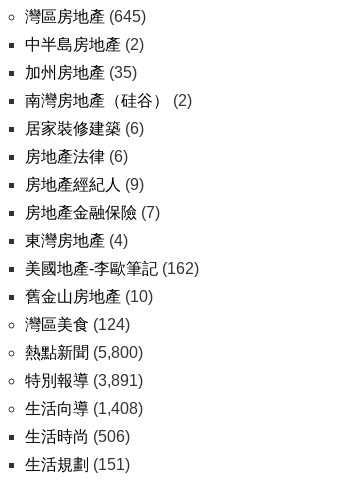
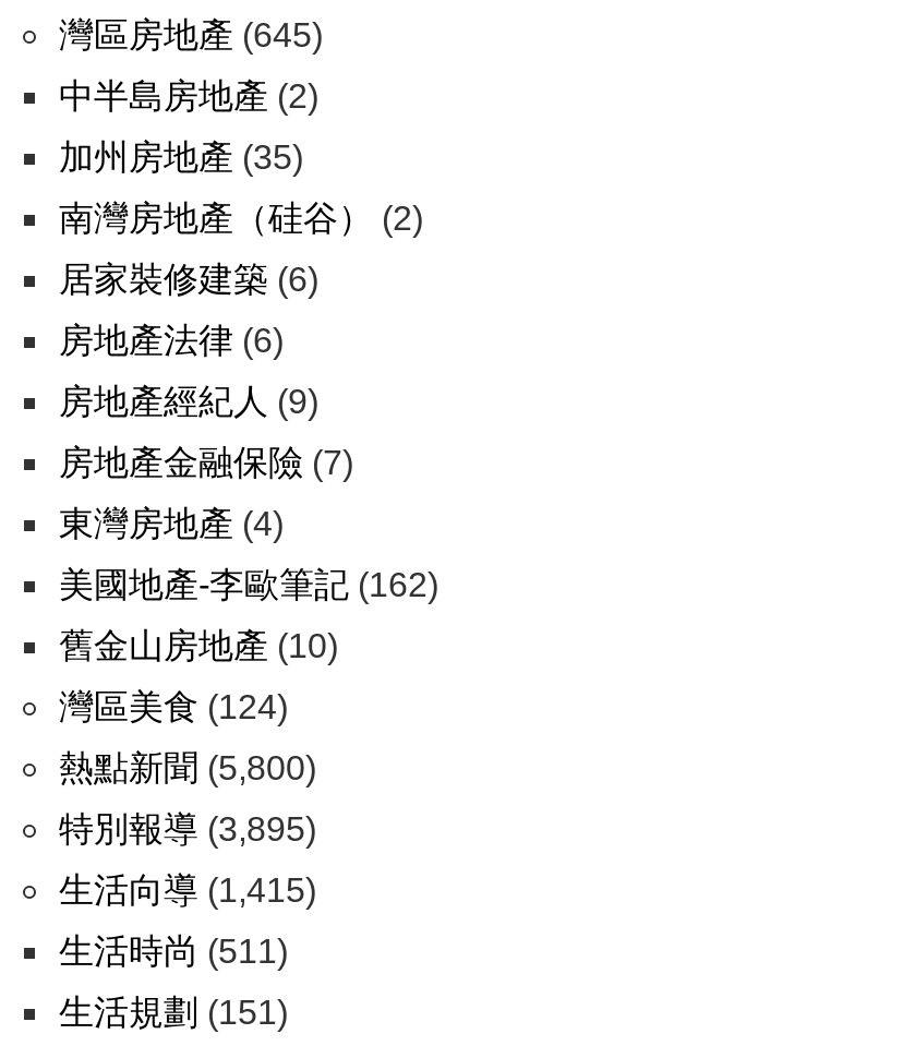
- 特別報導(3,891)
+ 特別報導(3,895)

- 生活向導(1,408)
+ 生活向導(1,415)

- 生活時尚(506)
+ 生活時尚(511)
